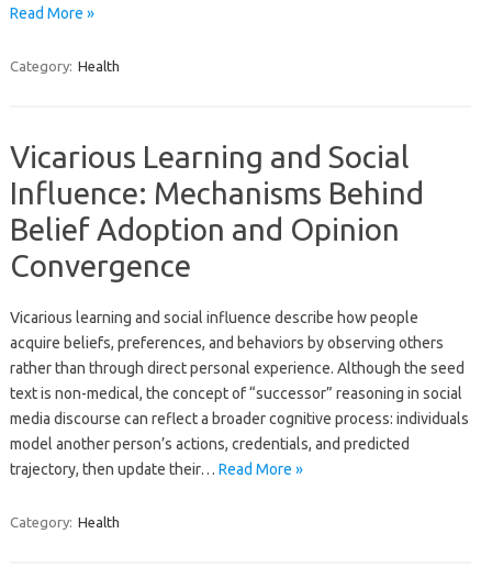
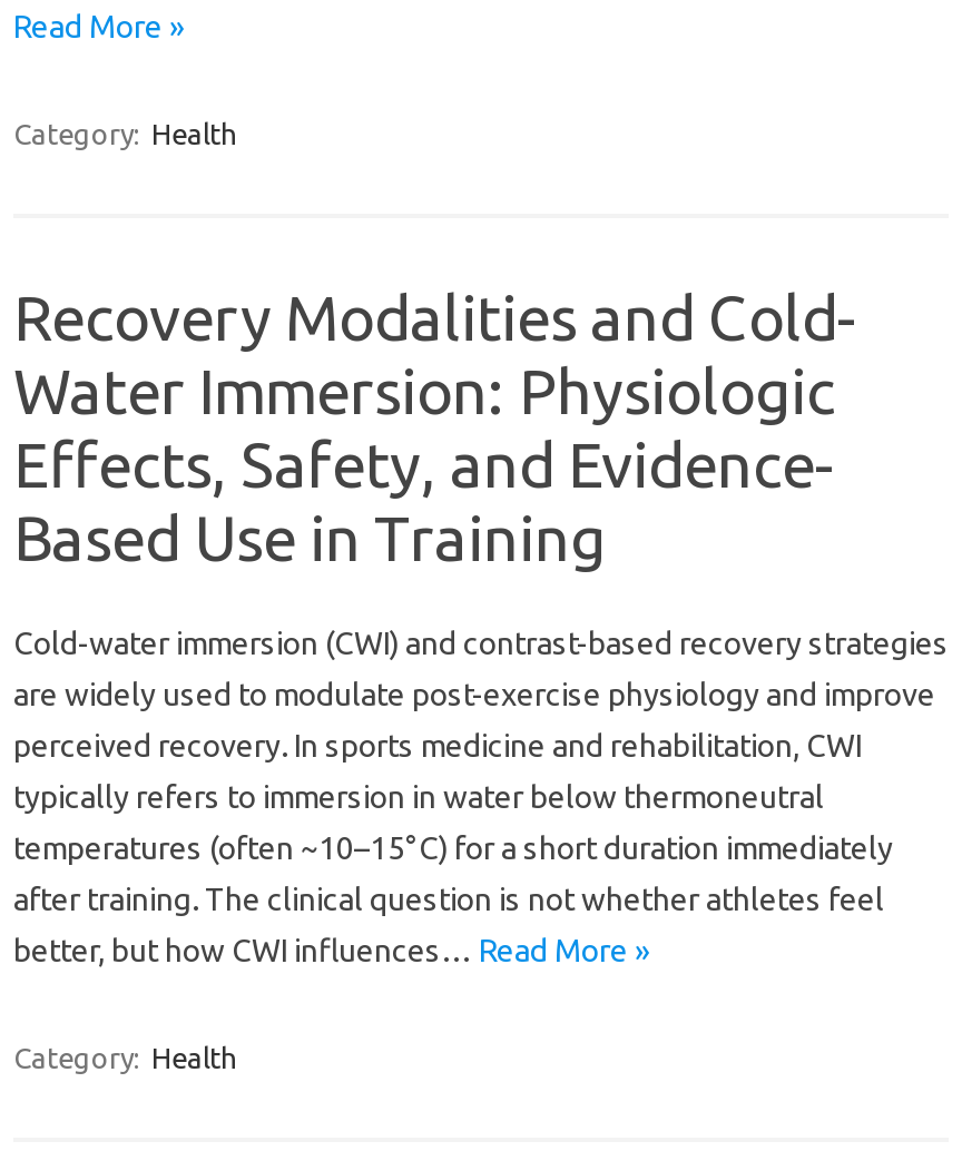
- Vicarious Learning and Social
- Influence: Mechanisms Behind
- Belief Adoption and Opinion
- Convergence
+ Recovery Modalities and Cold-
+ Water Immersion: Physiologic
+ Effects, Safety, and Evidence-
+ Based Use in Training

- Vicarious learning and social influence describe how people
- acquire beliefs, preferences, and behaviors by observing others
- rather than through direct personal experience. Although the seed
- text is non-medical, the concept of “successor” reasoning in social
- media discourse can reflect a broader cognitive process: individuals
- model another person’s actions, credentials, and predicted
- trajectory, then update their… Read More »
+ Cold-water immersion (CWI) and contrast-based recovery strategies
+ are widely used to modulate post-exercise physiology and improve
+ perceived recovery. In sports medicine and rehabilitation, CWI
+ typically refers to immersion in water below thermoneutral
+ temperatures (often ~10–15°C) for a short duration immediately
+ after training. The clinical question is not whether athletes feel
+ better, but how CWI influences… Read More »
